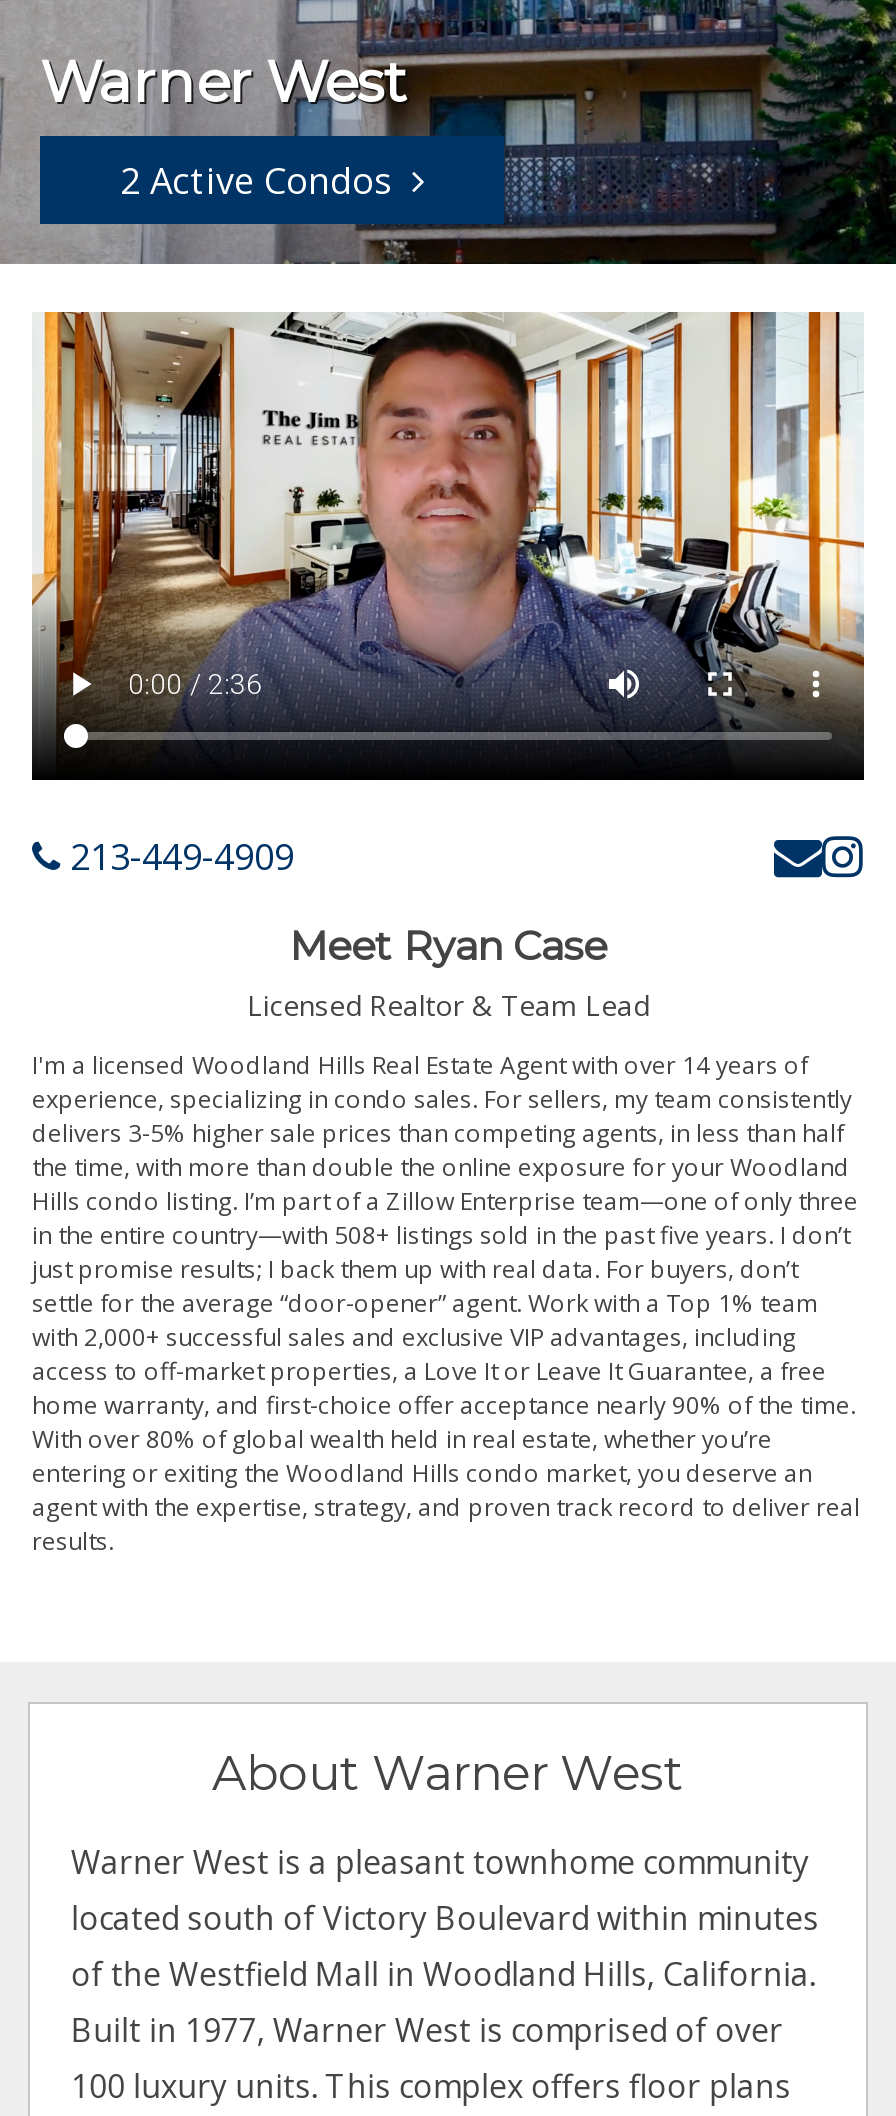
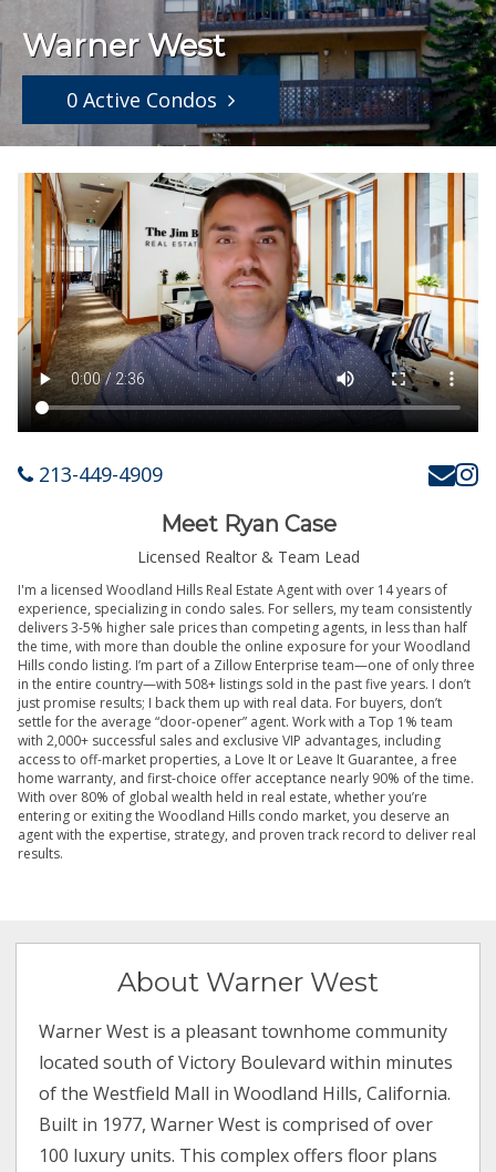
- 2 Active Condos
+ 0 Active Condos
